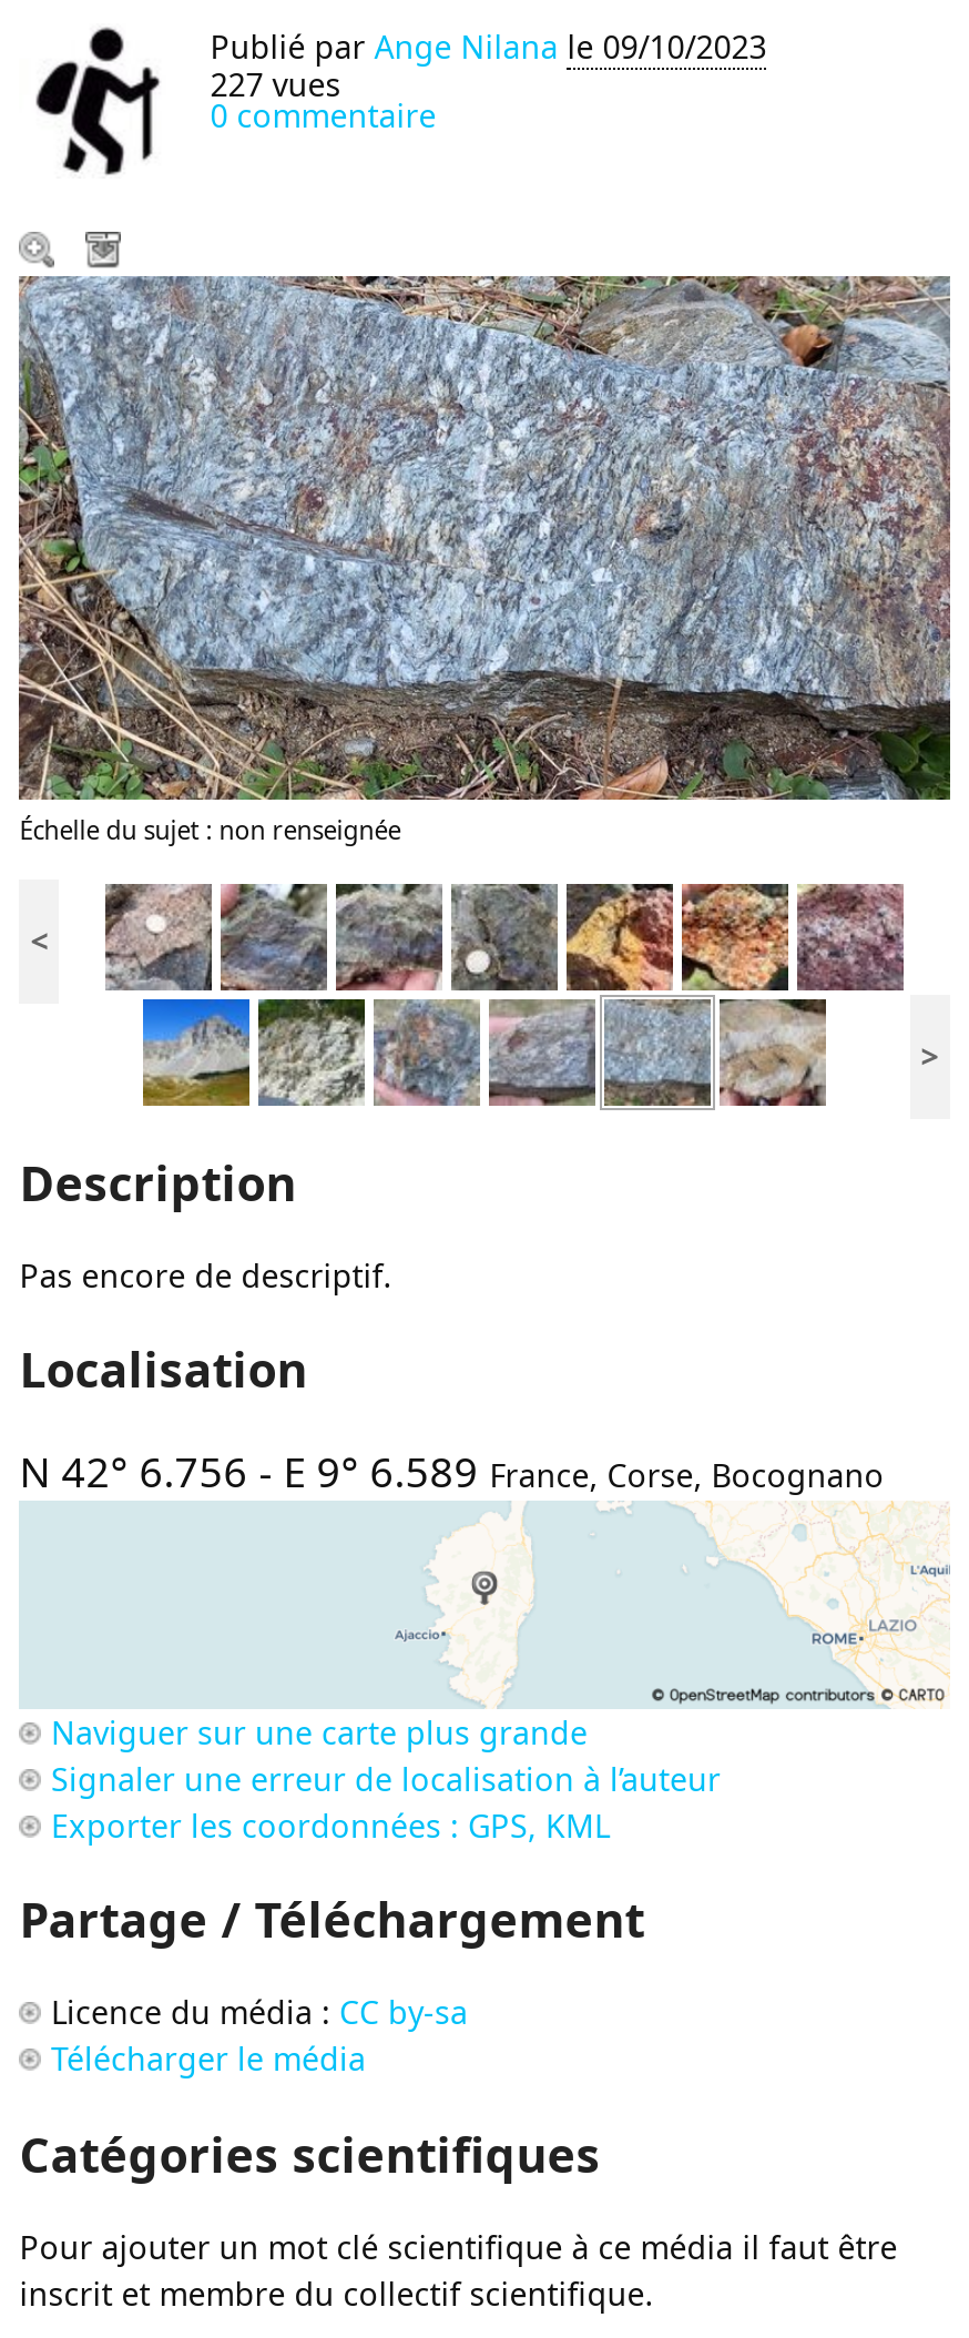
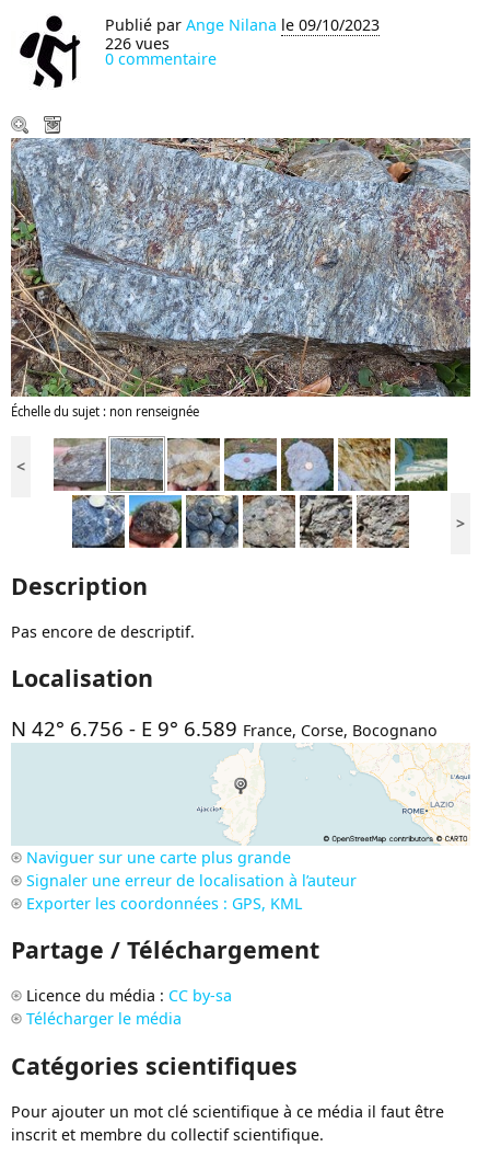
- 227 vues
+ 226 vues

- [image]
+ [image]
